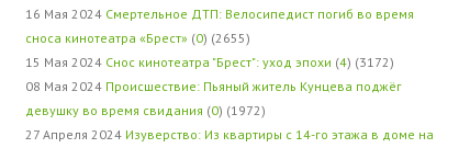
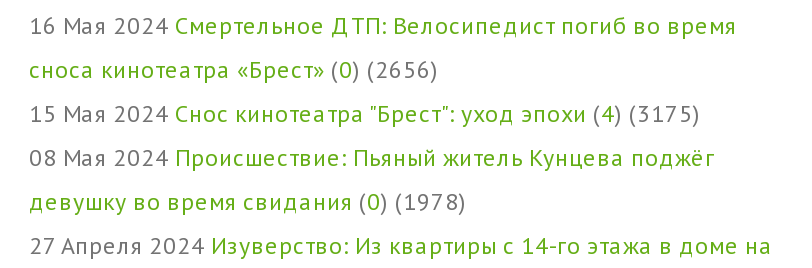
- сноса кинотеатра «Брест» (0) (2655)
+ сноса кинотеатра «Брест» (0) (2656)

- 15 Мая 2024 Снос кинотеатра "Брест": уход эпохи (4) (3172)
+ 15 Мая 2024 Снос кинотеатра "Брест": уход эпохи (4) (3175)

- девушку во время свидания (0) (1972)
+ девушку во время свидания (0) (1978)
